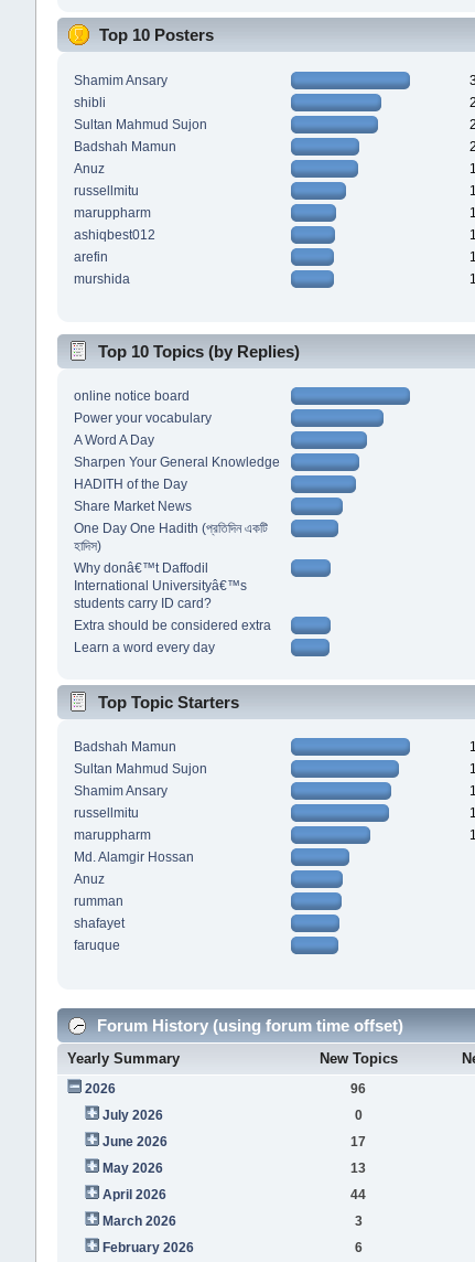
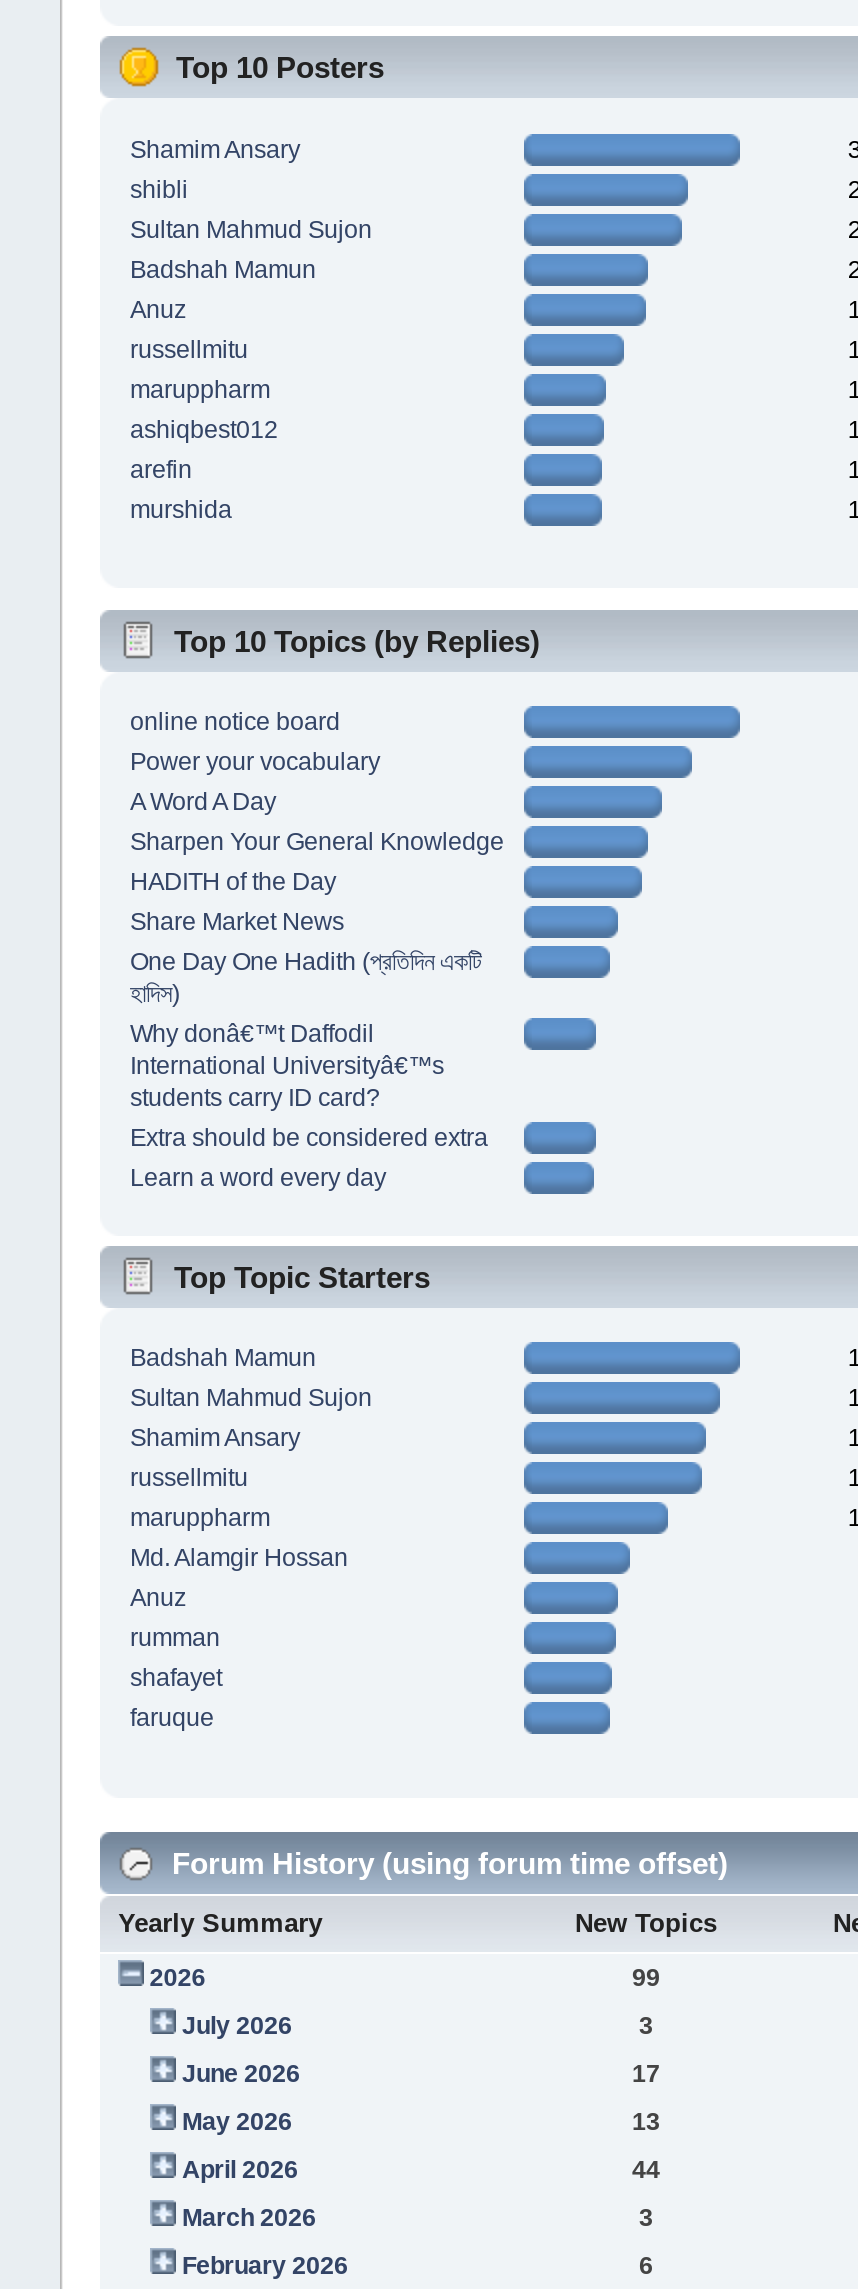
- 96
+ 99

- 0
+ 3
